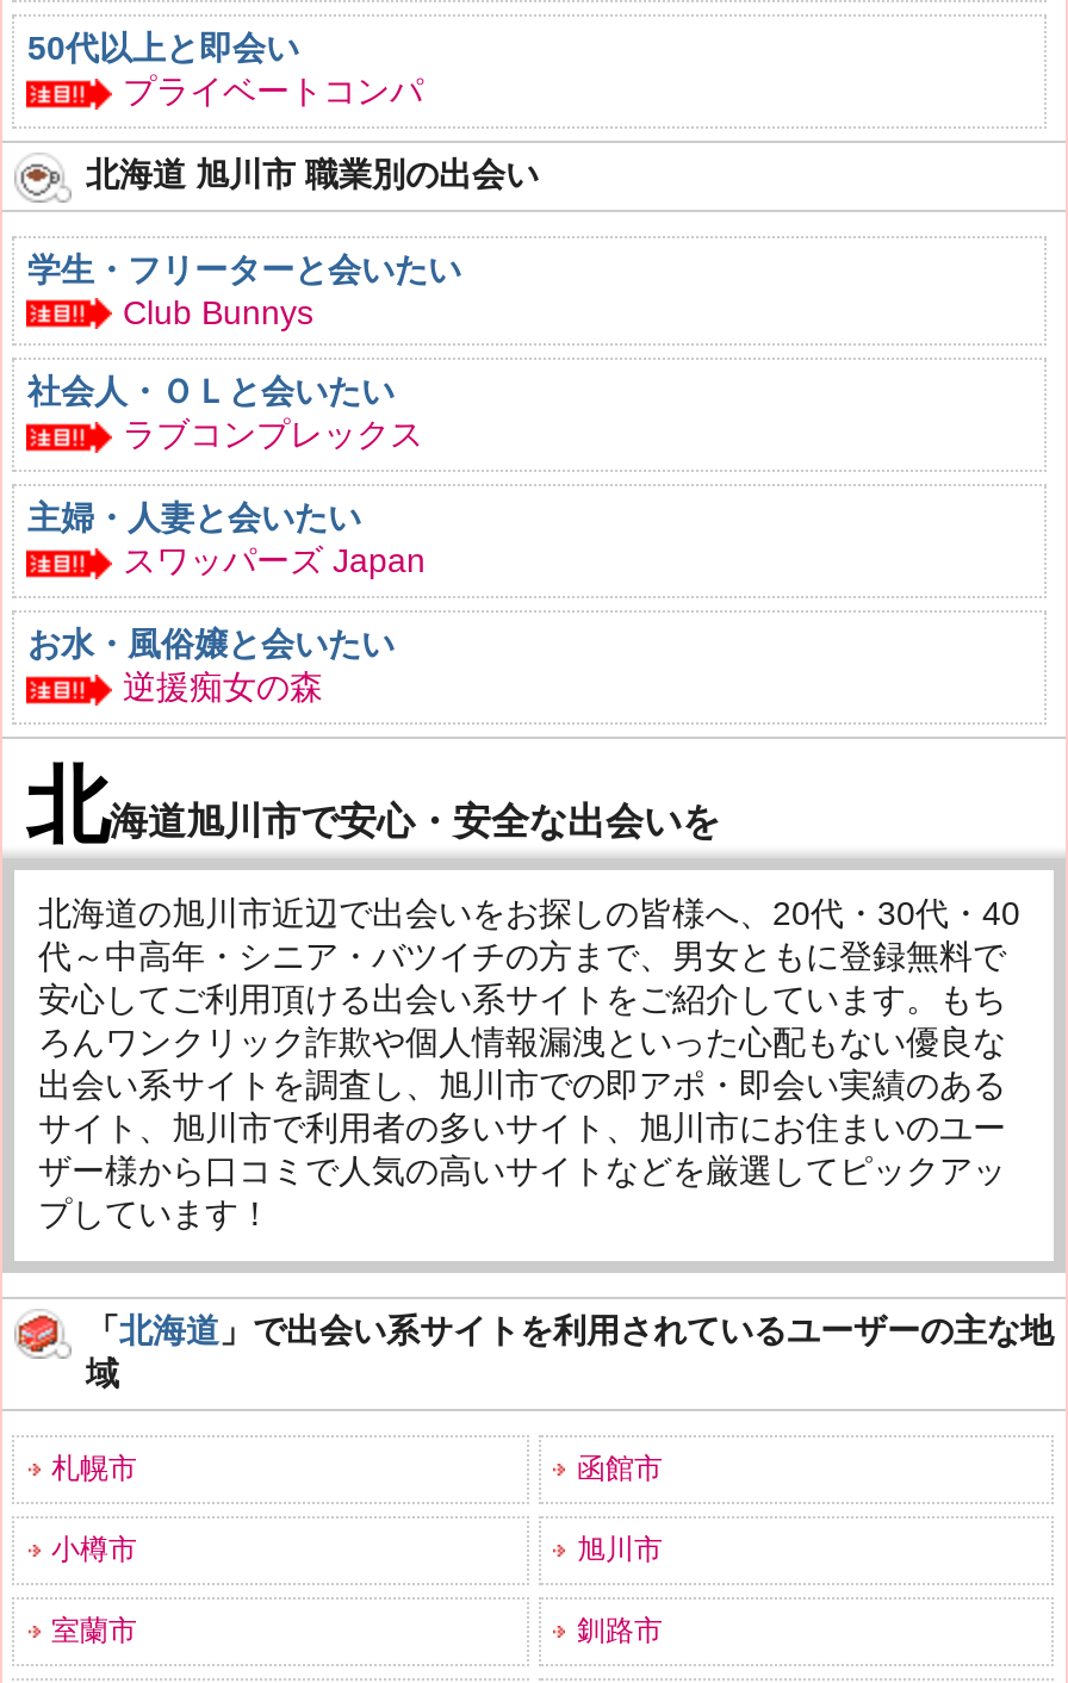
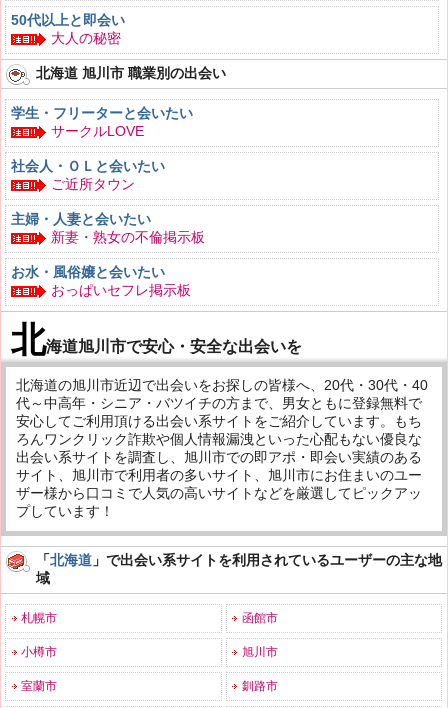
- プライベートコンパ
+ 大人の秘密

- Club Bunnys
+ サークルLOVE

- ラブコンプレックス
+ ご近所タウン

- スワッパーズ Japan
+ 新妻・熟女の不倫掲示板

- 逆援痴女の森
+ おっぱいセフレ掲示板
